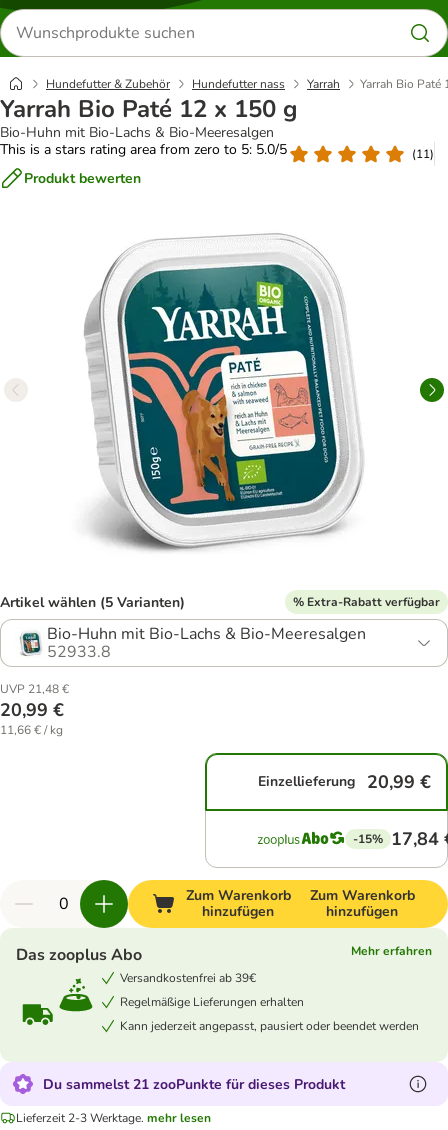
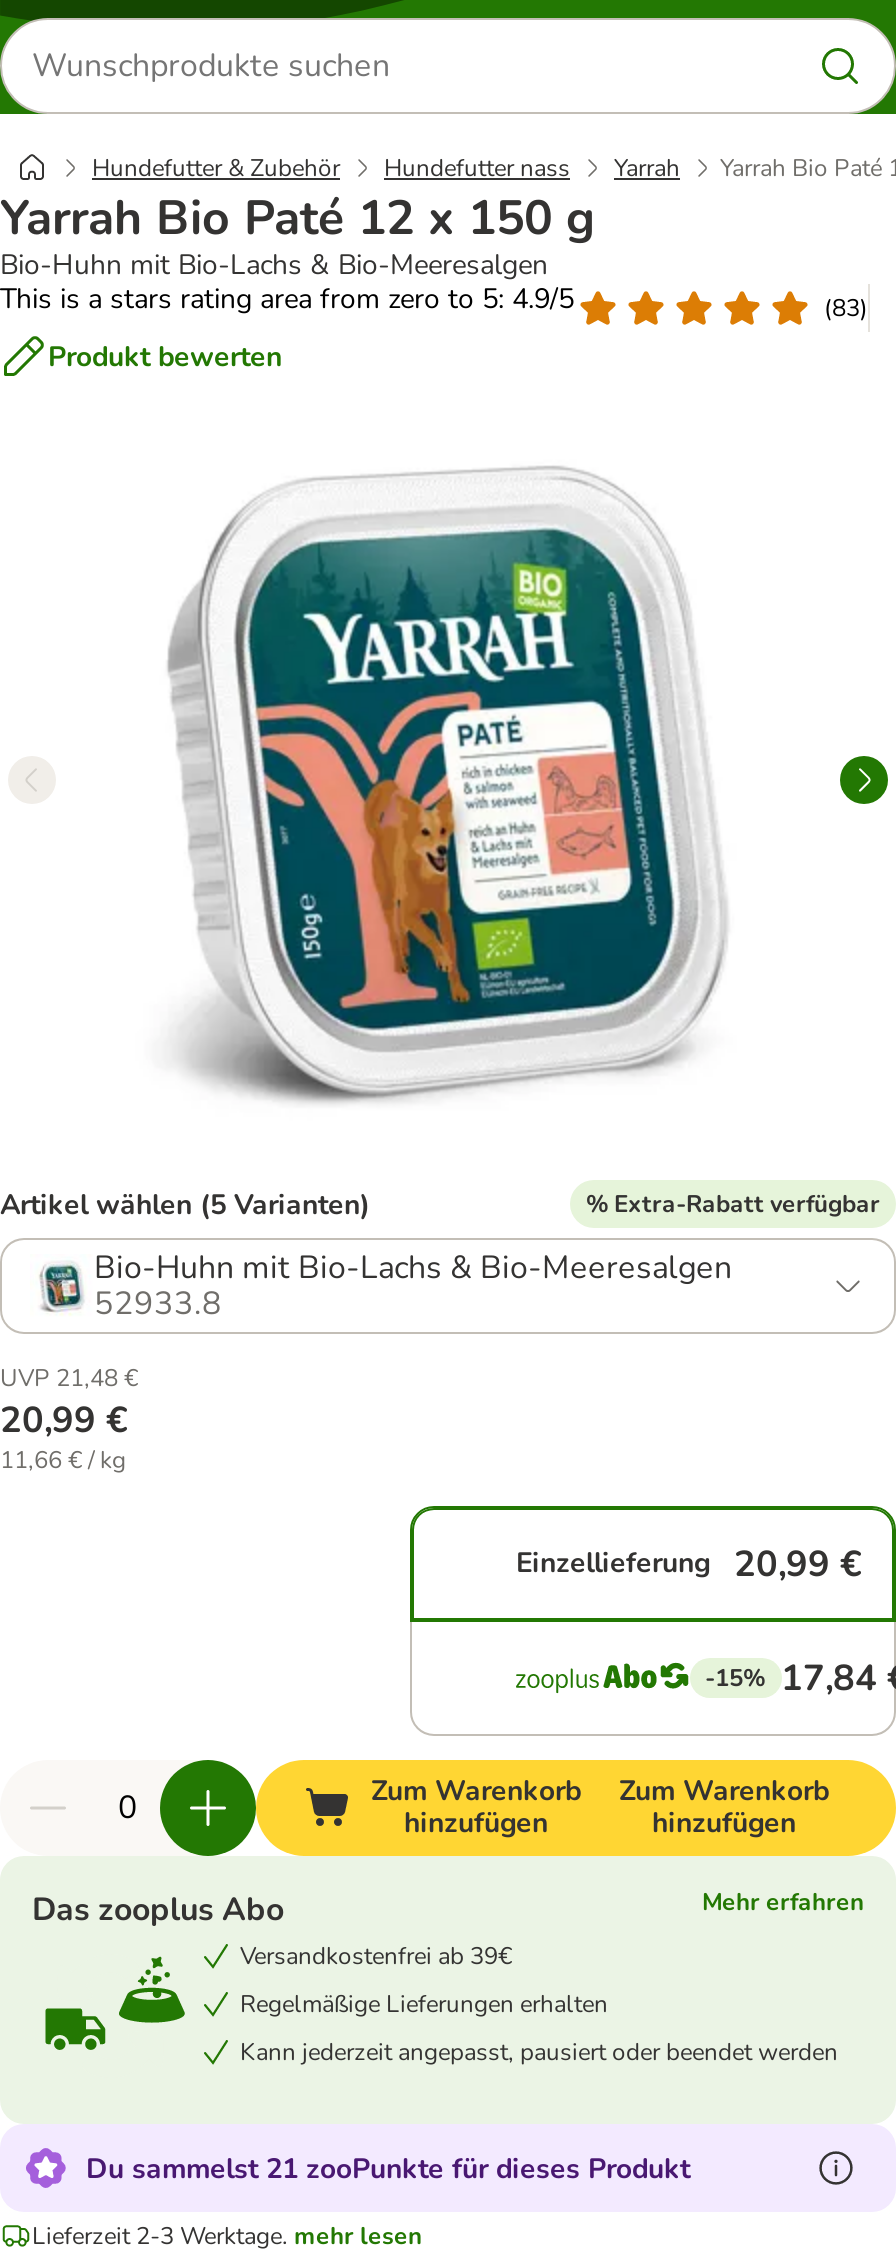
- This is a stars rating area from zero to 5: 5.0/5
+ This is a stars rating area from zero to 5: 4.9/5

- (11)
+ (83)
